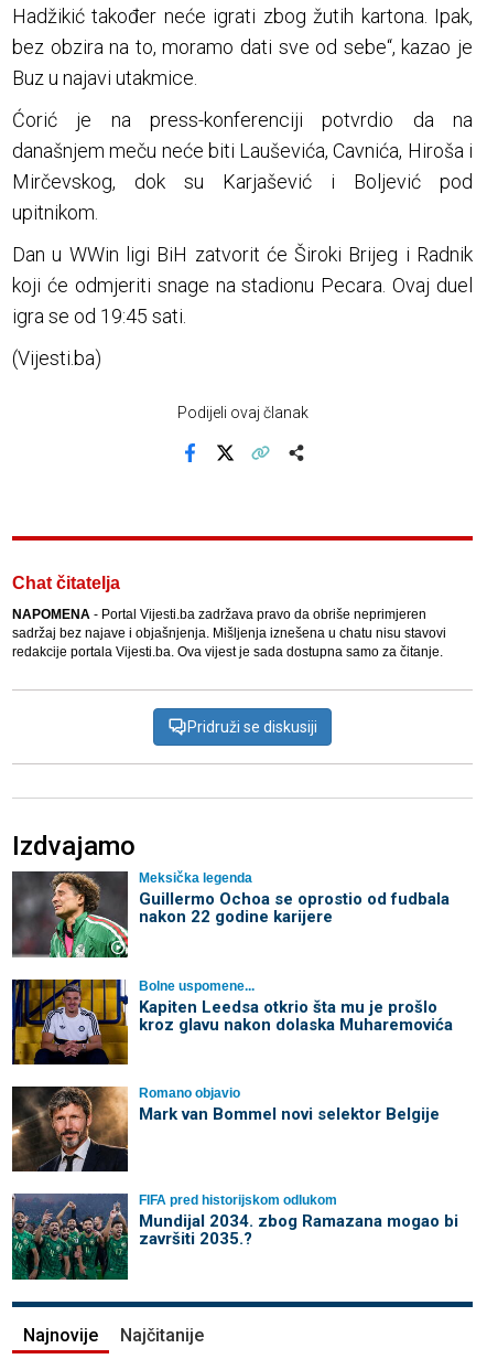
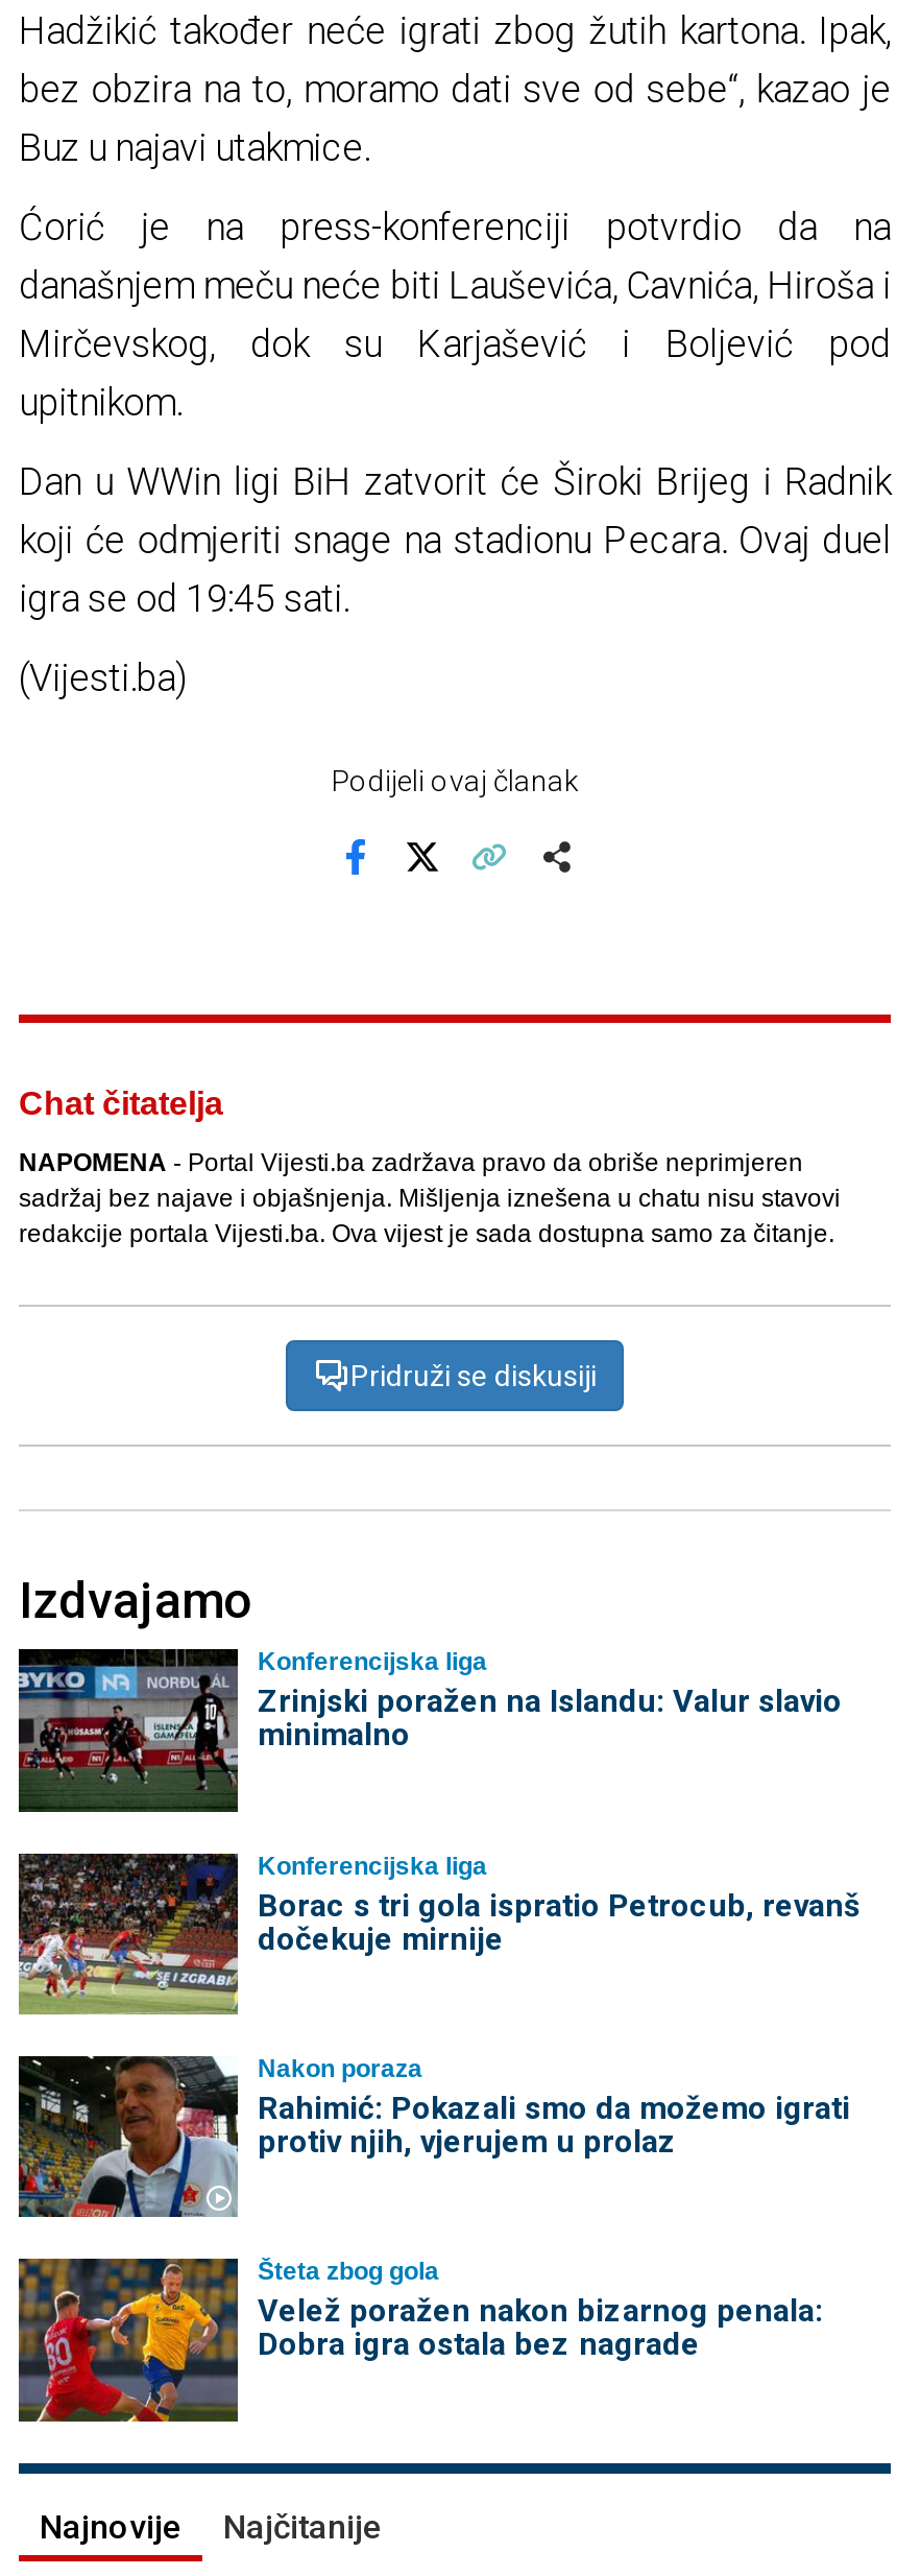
- [image]
- Meksička legenda
- Guillermo Ochoa se oprostio od fudbala
- nakon 22 godine karijere
+ [image]
+ Konferencijska liga
+ Zrinjski poražen na Islandu: Valur slavio
+ minimalno

- [image]
- Bolne uspomene...
- Kapiten Leedsa otkrio šta mu je prošlo
- kroz glavu nakon dolaska Muharemovića
+ [image]
+ Konferencijska liga
+ Borac s tri gola ispratio Petrocub, revanš
+ dočekuje mirnije

- [image]
- Romano objavio
- Mark van Bommel novi selektor Belgije
+ [image]
+ Nakon poraza
+ Rahimić: Pokazali smo da možemo igrati
+ protiv njih, vjerujem u prolaz

- [image]
- FIFA pred historijskom odlukom
- Mundijal 2034. zbog Ramazana mogao bi
- završiti 2035.?
+ [image]
+ Šteta zbog gola
+ Velež poražen nakon bizarnog penala:
+ Dobra igra ostala bez nagrade
